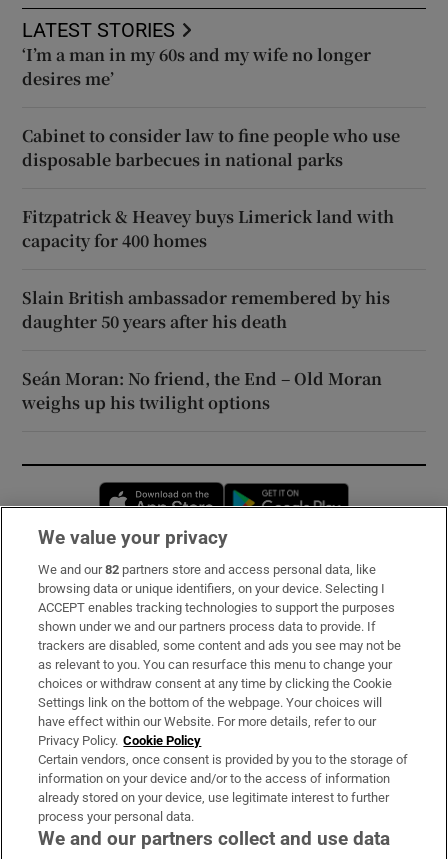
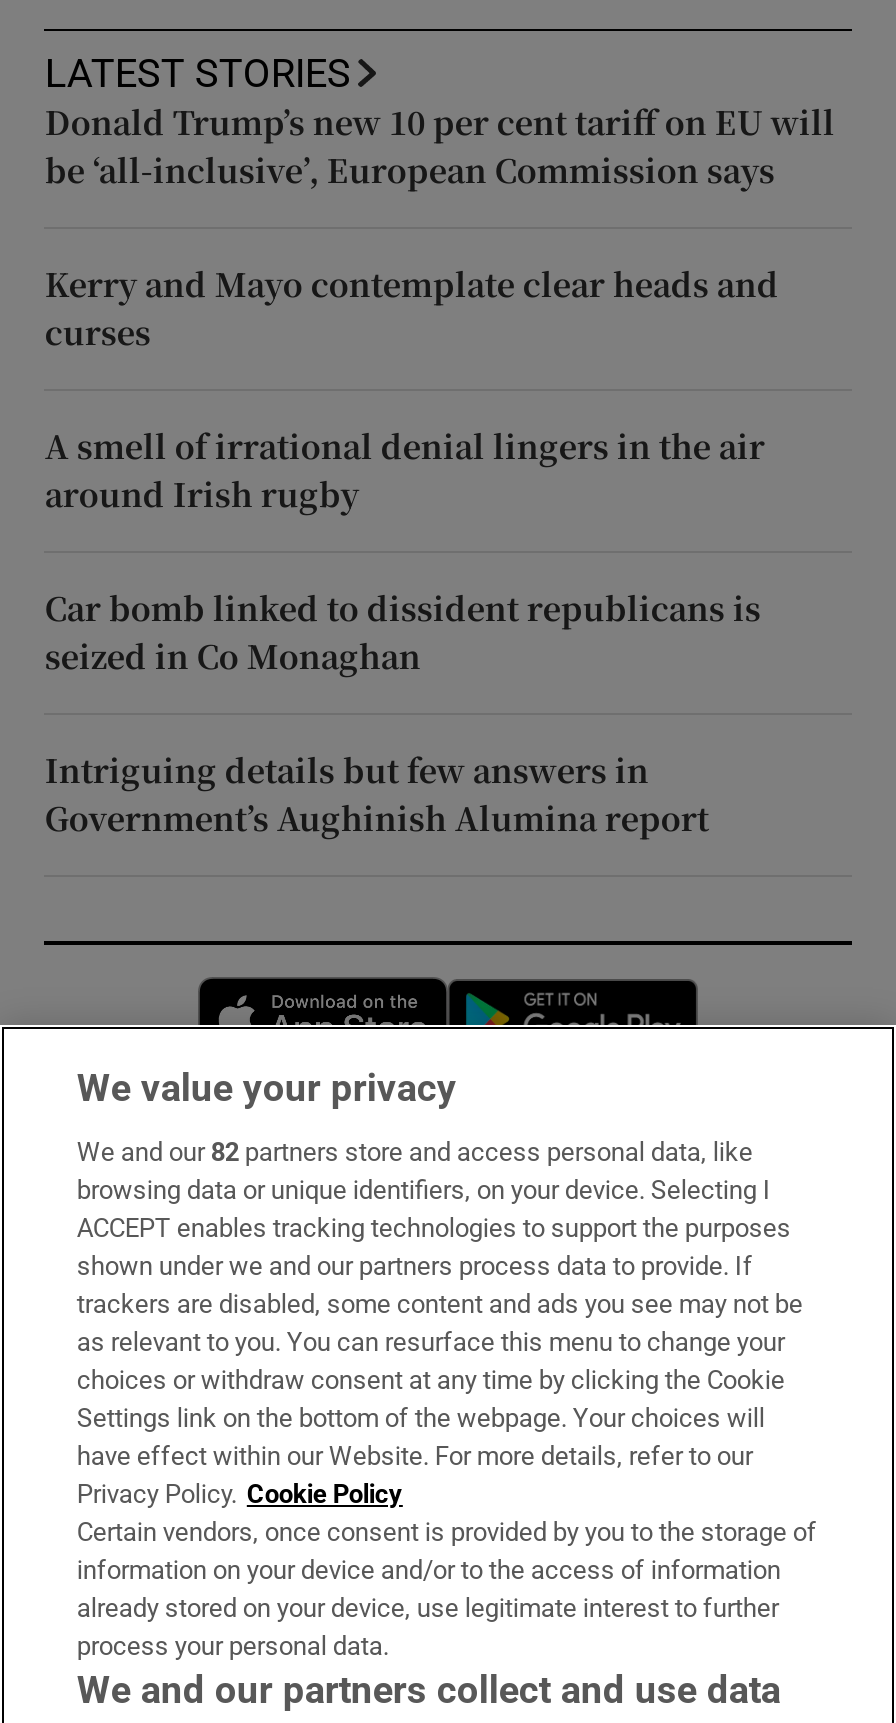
- ‘I’m a man in my 60s and my wife no longer
- desires me’
+ Donald Trump’s new 10 per cent tariff on EU will
+ be ‘all-inclusive’, European Commission says

- Cabinet to consider law to fine people who use
- disposable barbecues in national parks
+ Kerry and Mayo contemplate clear heads and
+ curses

- Fitzpatrick & Heavey buys Limerick land with
- capacity for 400 homes
+ A smell of irrational denial lingers in the air
+ around Irish rugby

- Slain British ambassador remembered by his
- daughter 50 years after his death
+ Car bomb linked to dissident republicans is
+ seized in Co Monaghan

- Seán Moran: No friend, the End – Old Moran
- weighs up his twilight options
+ Intriguing details but few answers in
+ Government’s Aughinish Alumina report
